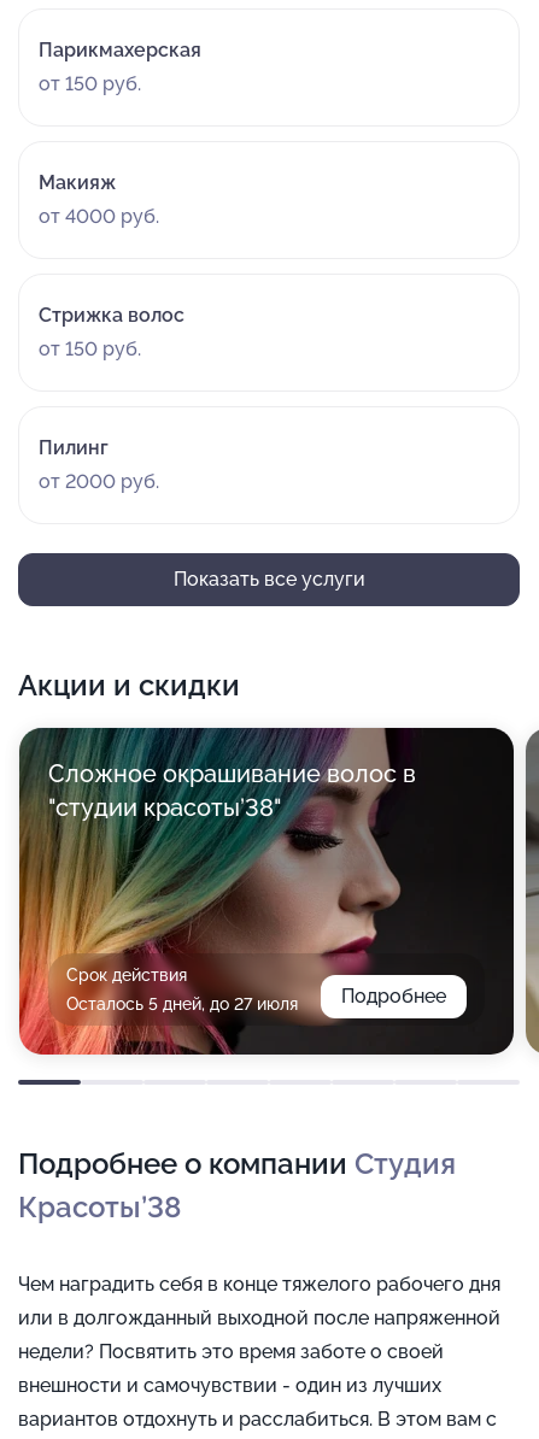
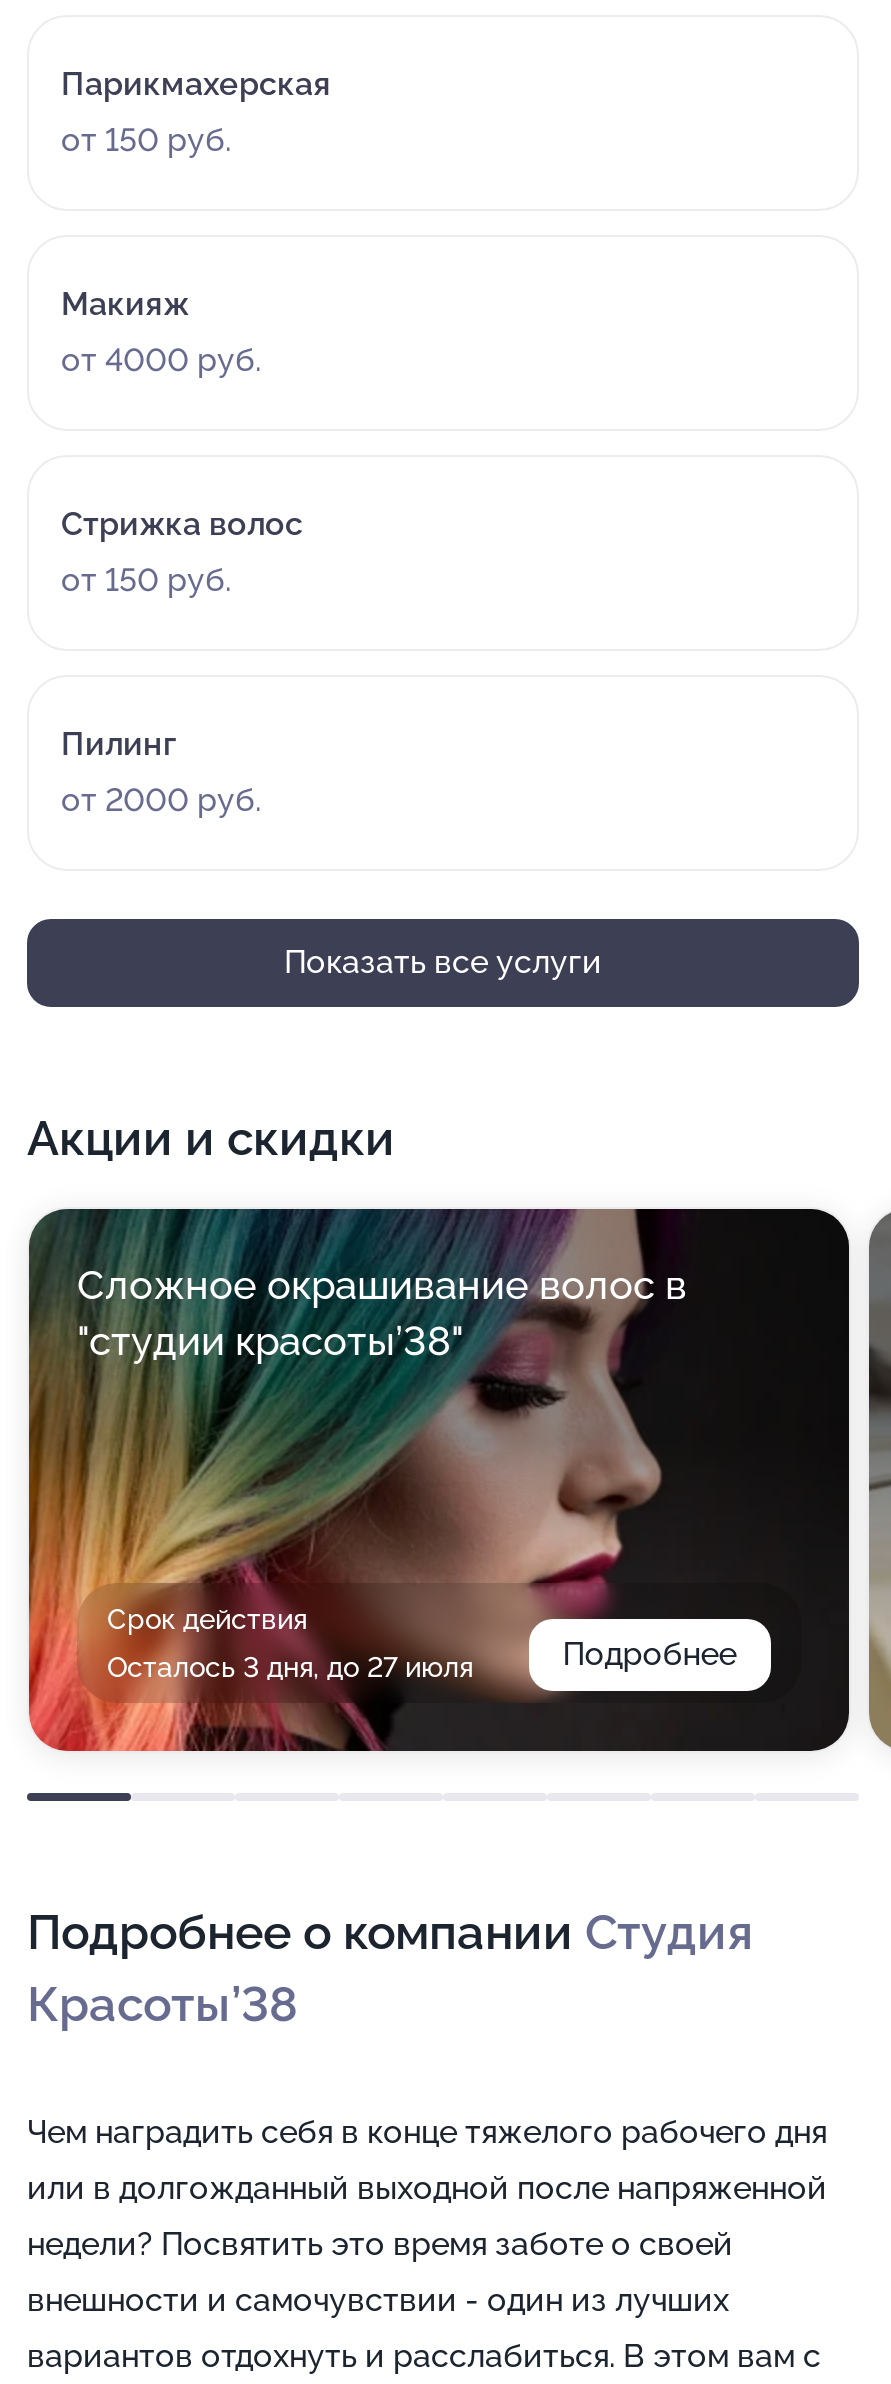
- Осталось 5 дней, до 27 июля
+ Осталось 3 дня, до 27 июля
